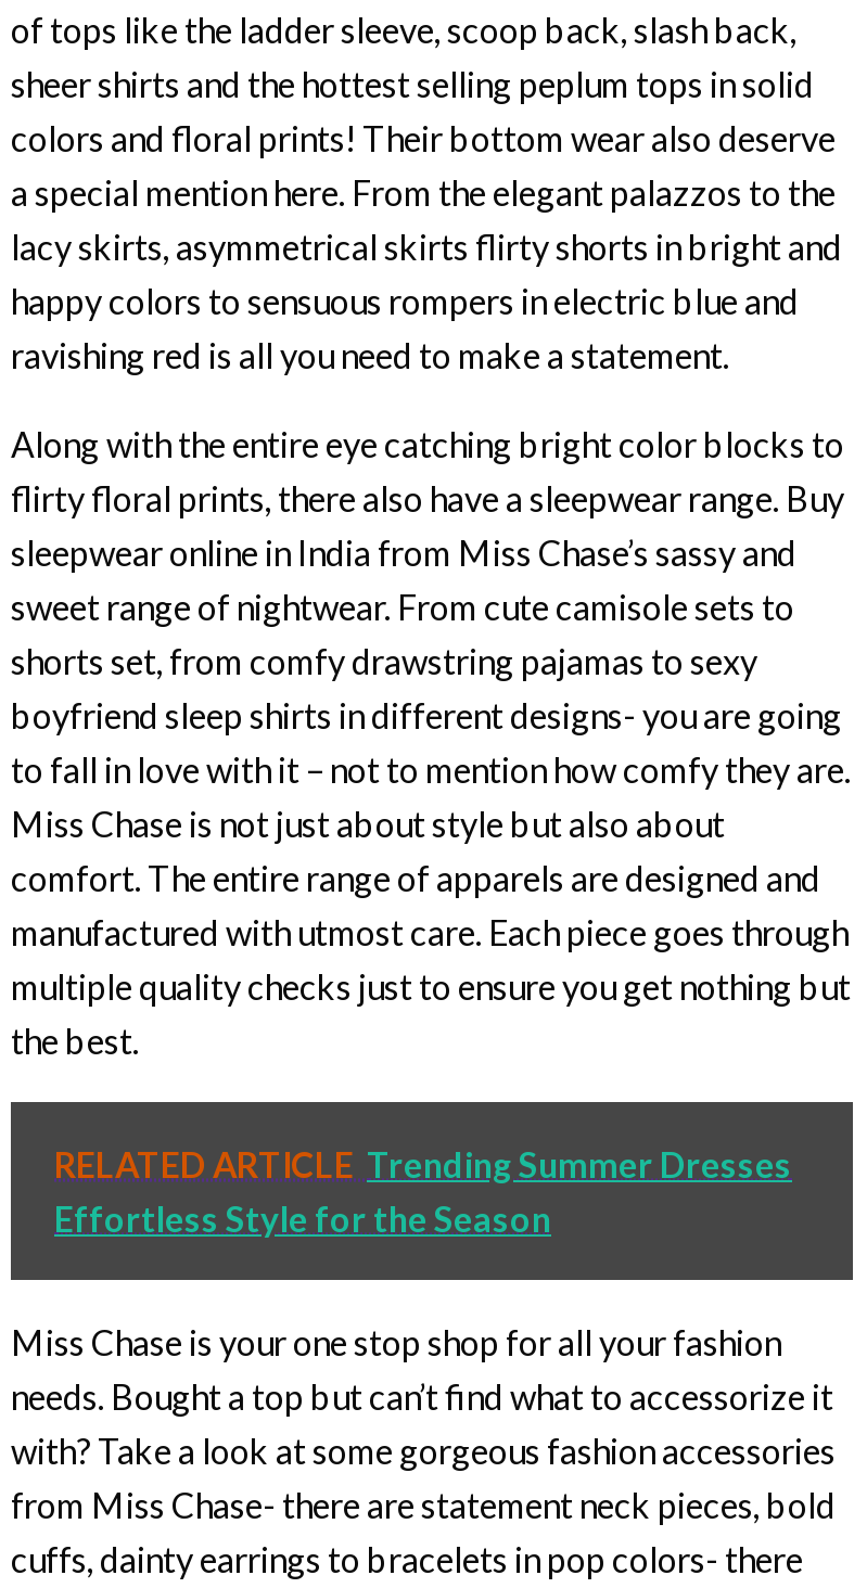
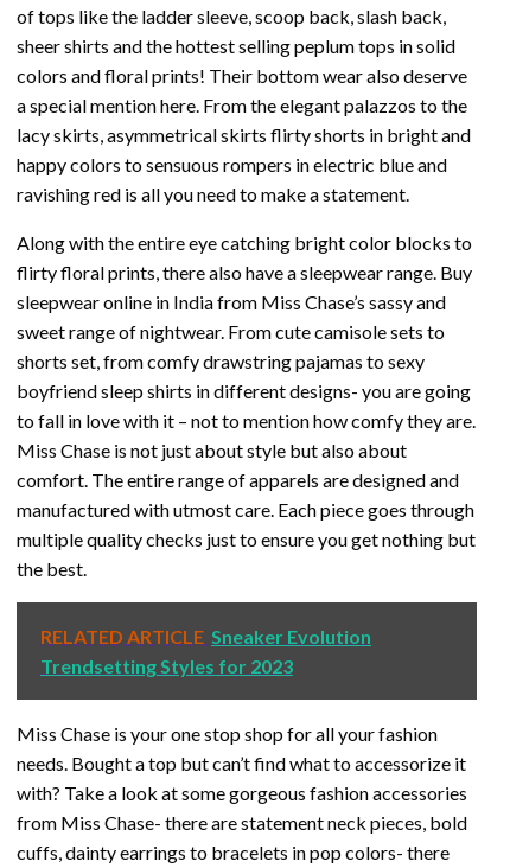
- RELATED ARTICLE Trending Summer Dresses
- Effortless Style for the Season
+ RELATED ARTICLE Sneaker Evolution
+ Trendsetting Styles for 2023
